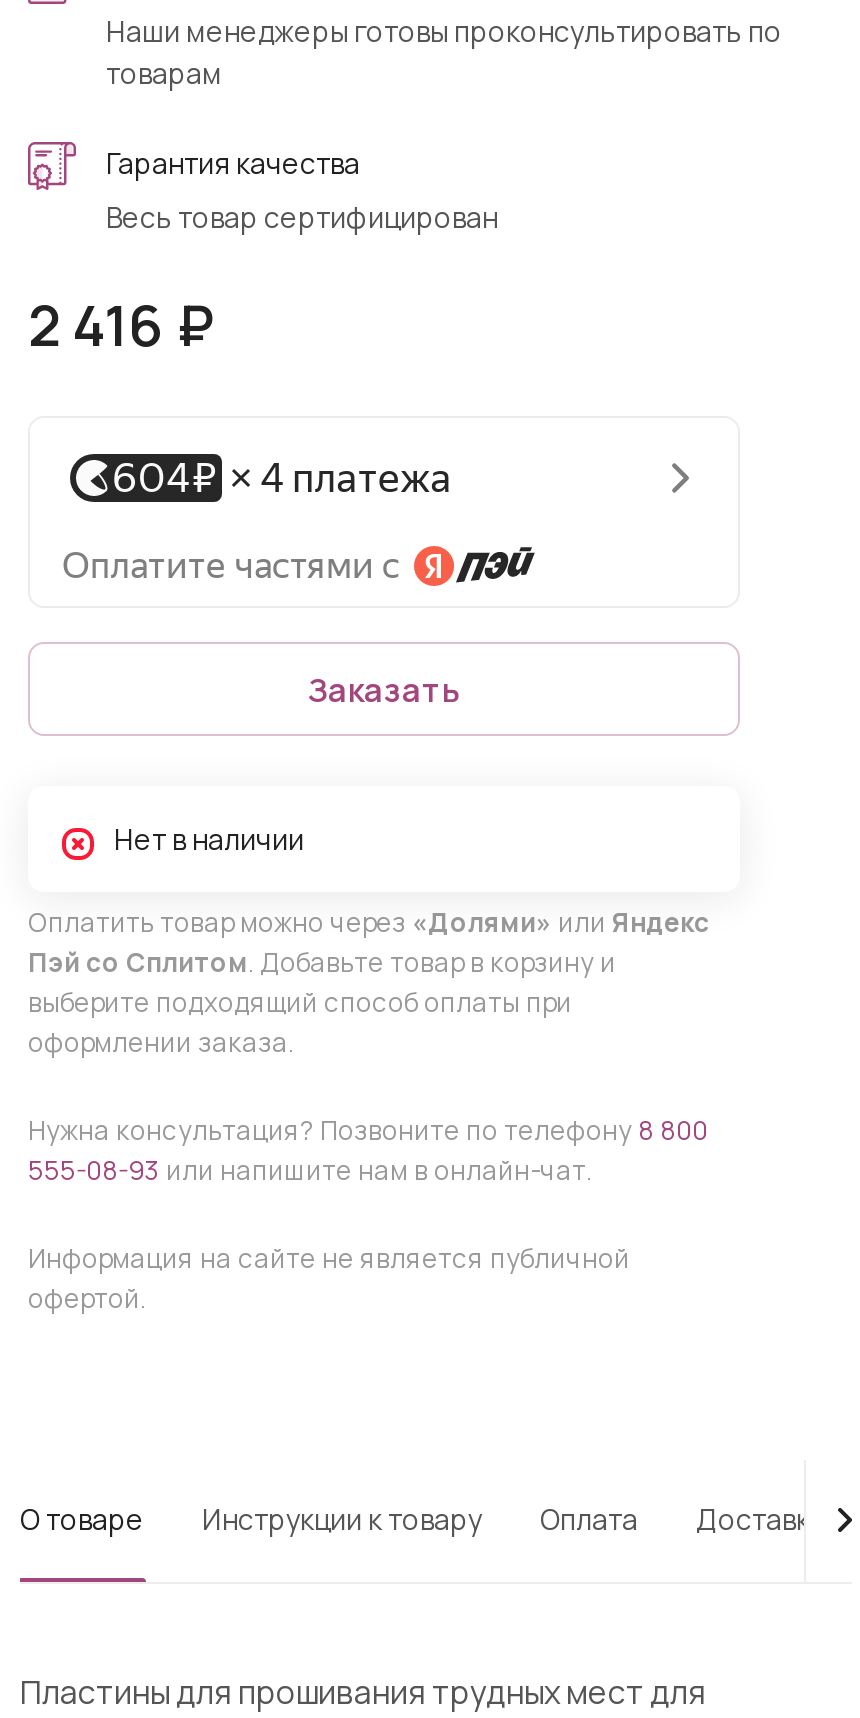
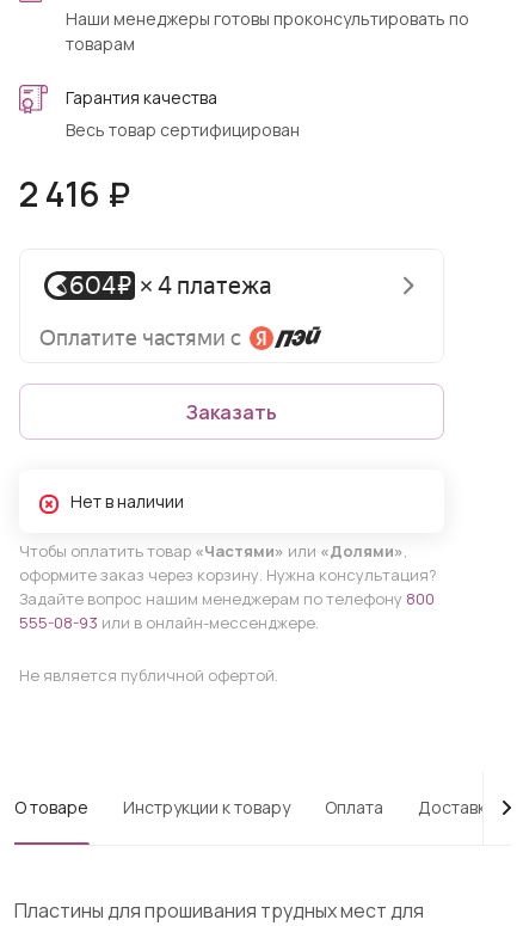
- Оплатить товар можно через «Долями» или Яндекс
- Пэй со Сплитом. Добавьте товар в корзину и
- выберите подходящий способ оплаты при
- оформлении заказа.
- Нужна консультация? Позвоните по телефону 8 800
- 555-08-93 или напишите нам в онлайн-чат.
- Информация на сайте не является публичной
- офертой.
+ Чтобы оплатить товар «Частями» или «Долями»,
+ оформите заказ через корзину. Нужна консультация?
+ Задайте вопрос нашим менеджерам по телефону 800
+ 555-08-93 или в онлайн-мессенджере.
+ Не является публичной офертой.
